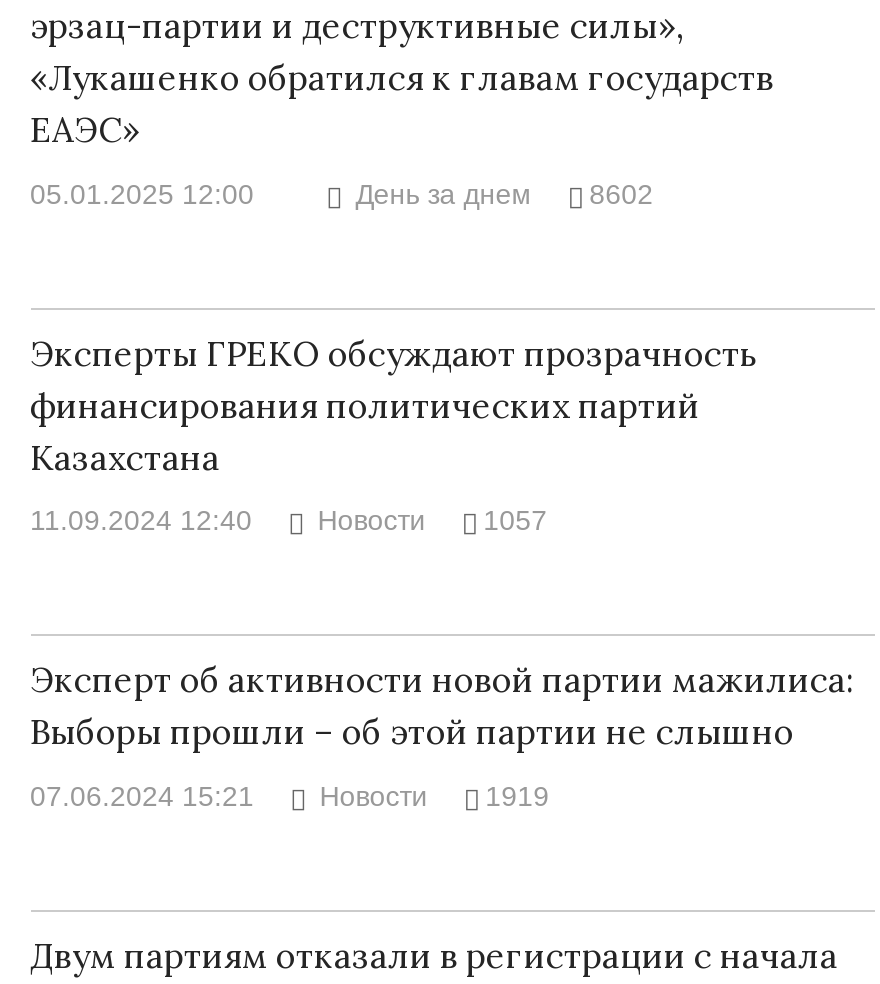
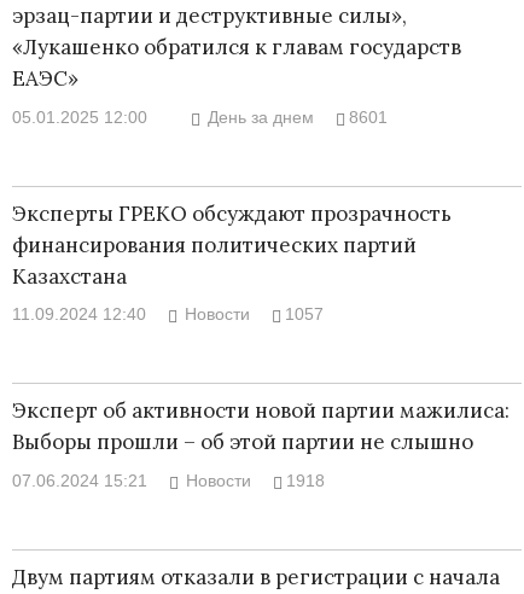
- День за днем 8602
+ День за днем 8601

- Новости 1919
+ Новости 1918
